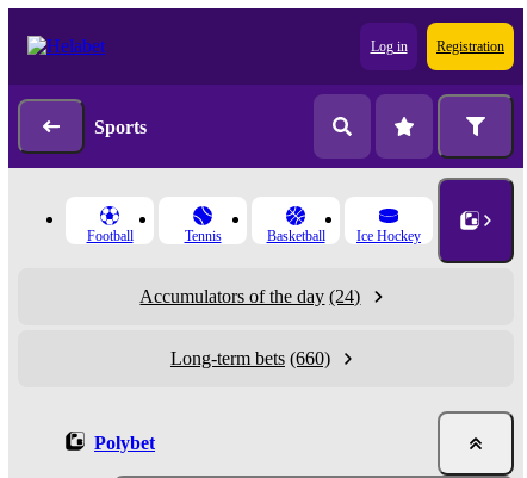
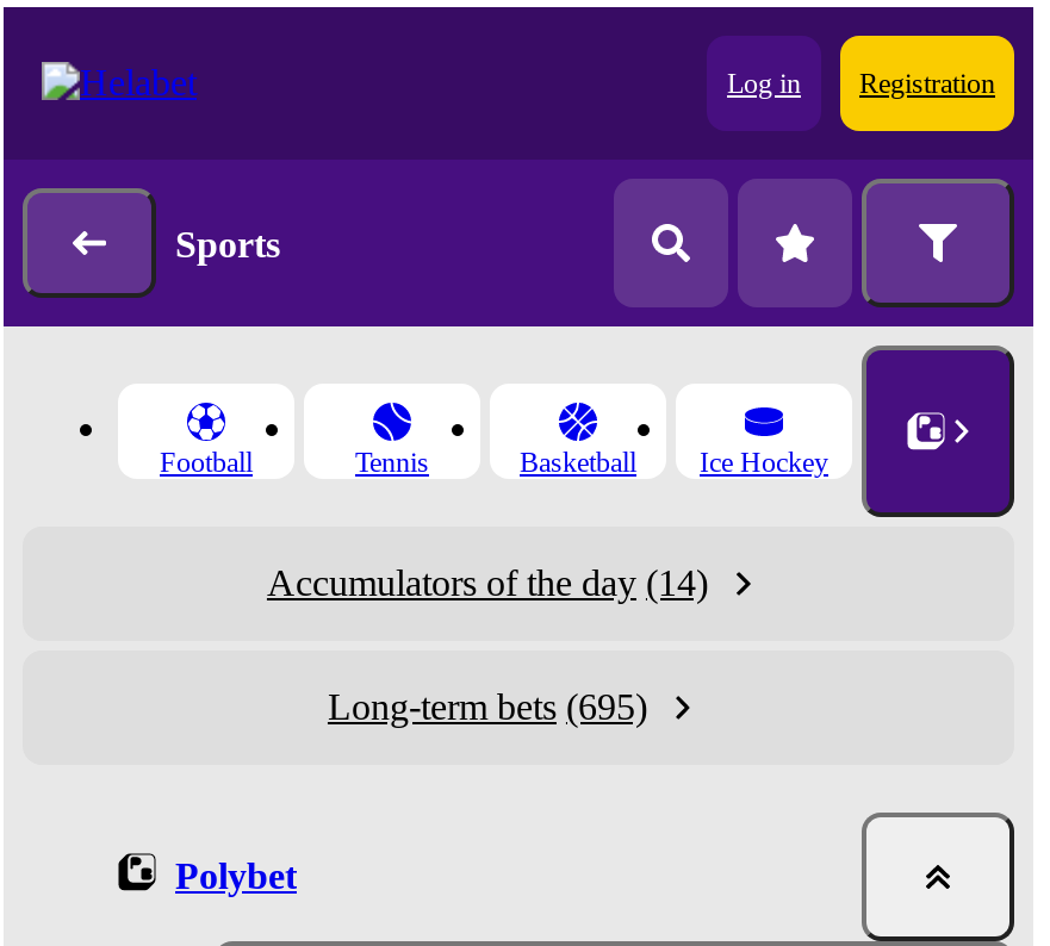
- Accumulators of the day (24)
+ Accumulators of the day (14)

- Long-term bets (660)
+ Long-term bets (695)
